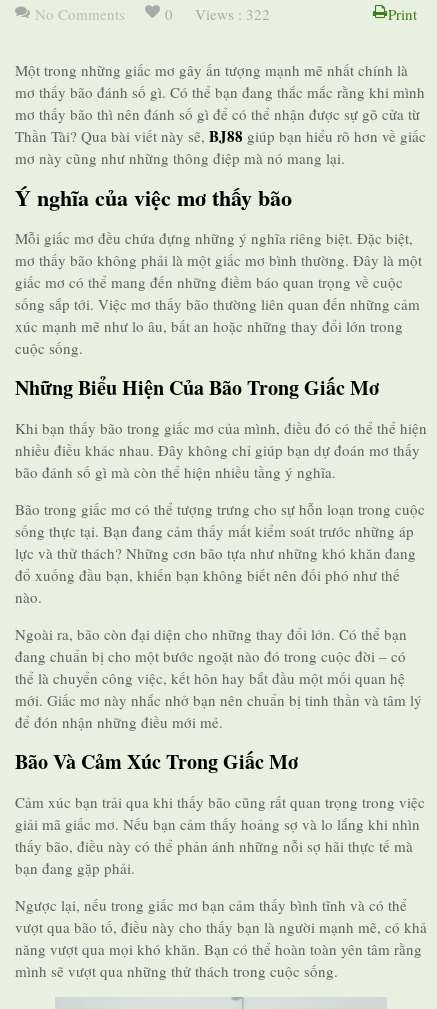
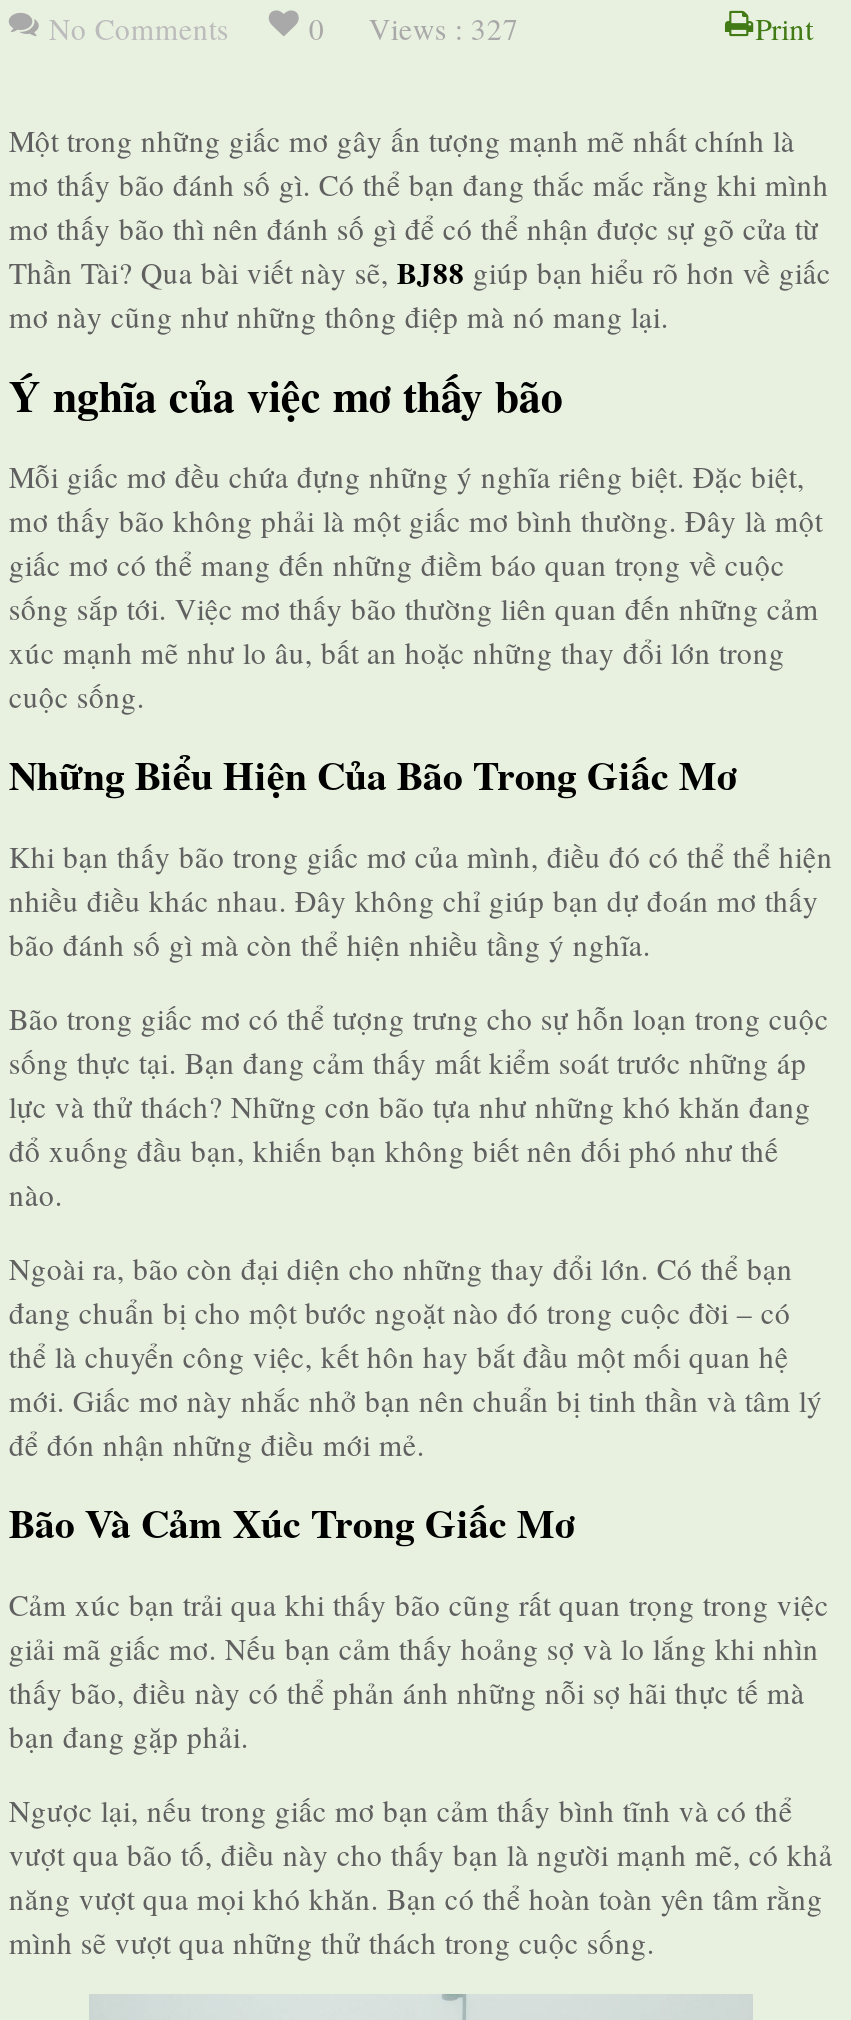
- No Comments 0 Views : 322
+ No Comments 0 Views : 327
